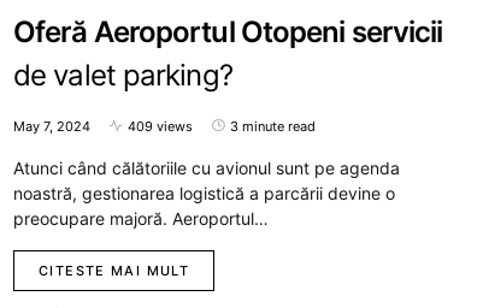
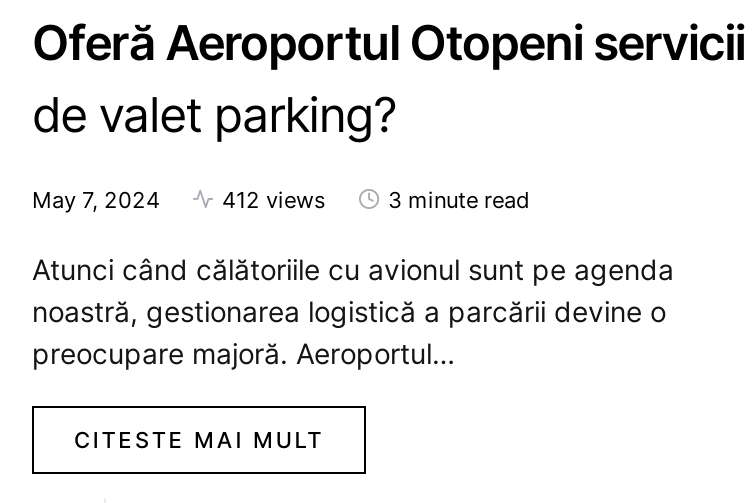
- 409 views
+ 412 views
